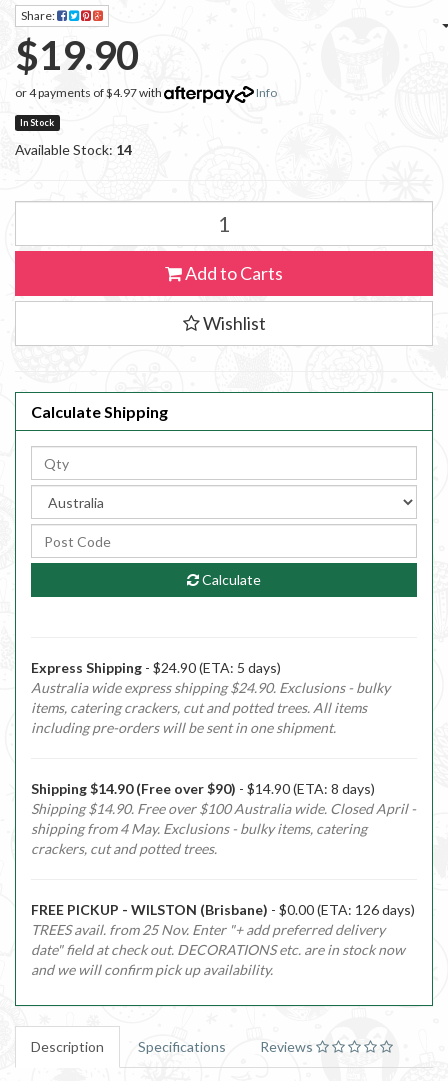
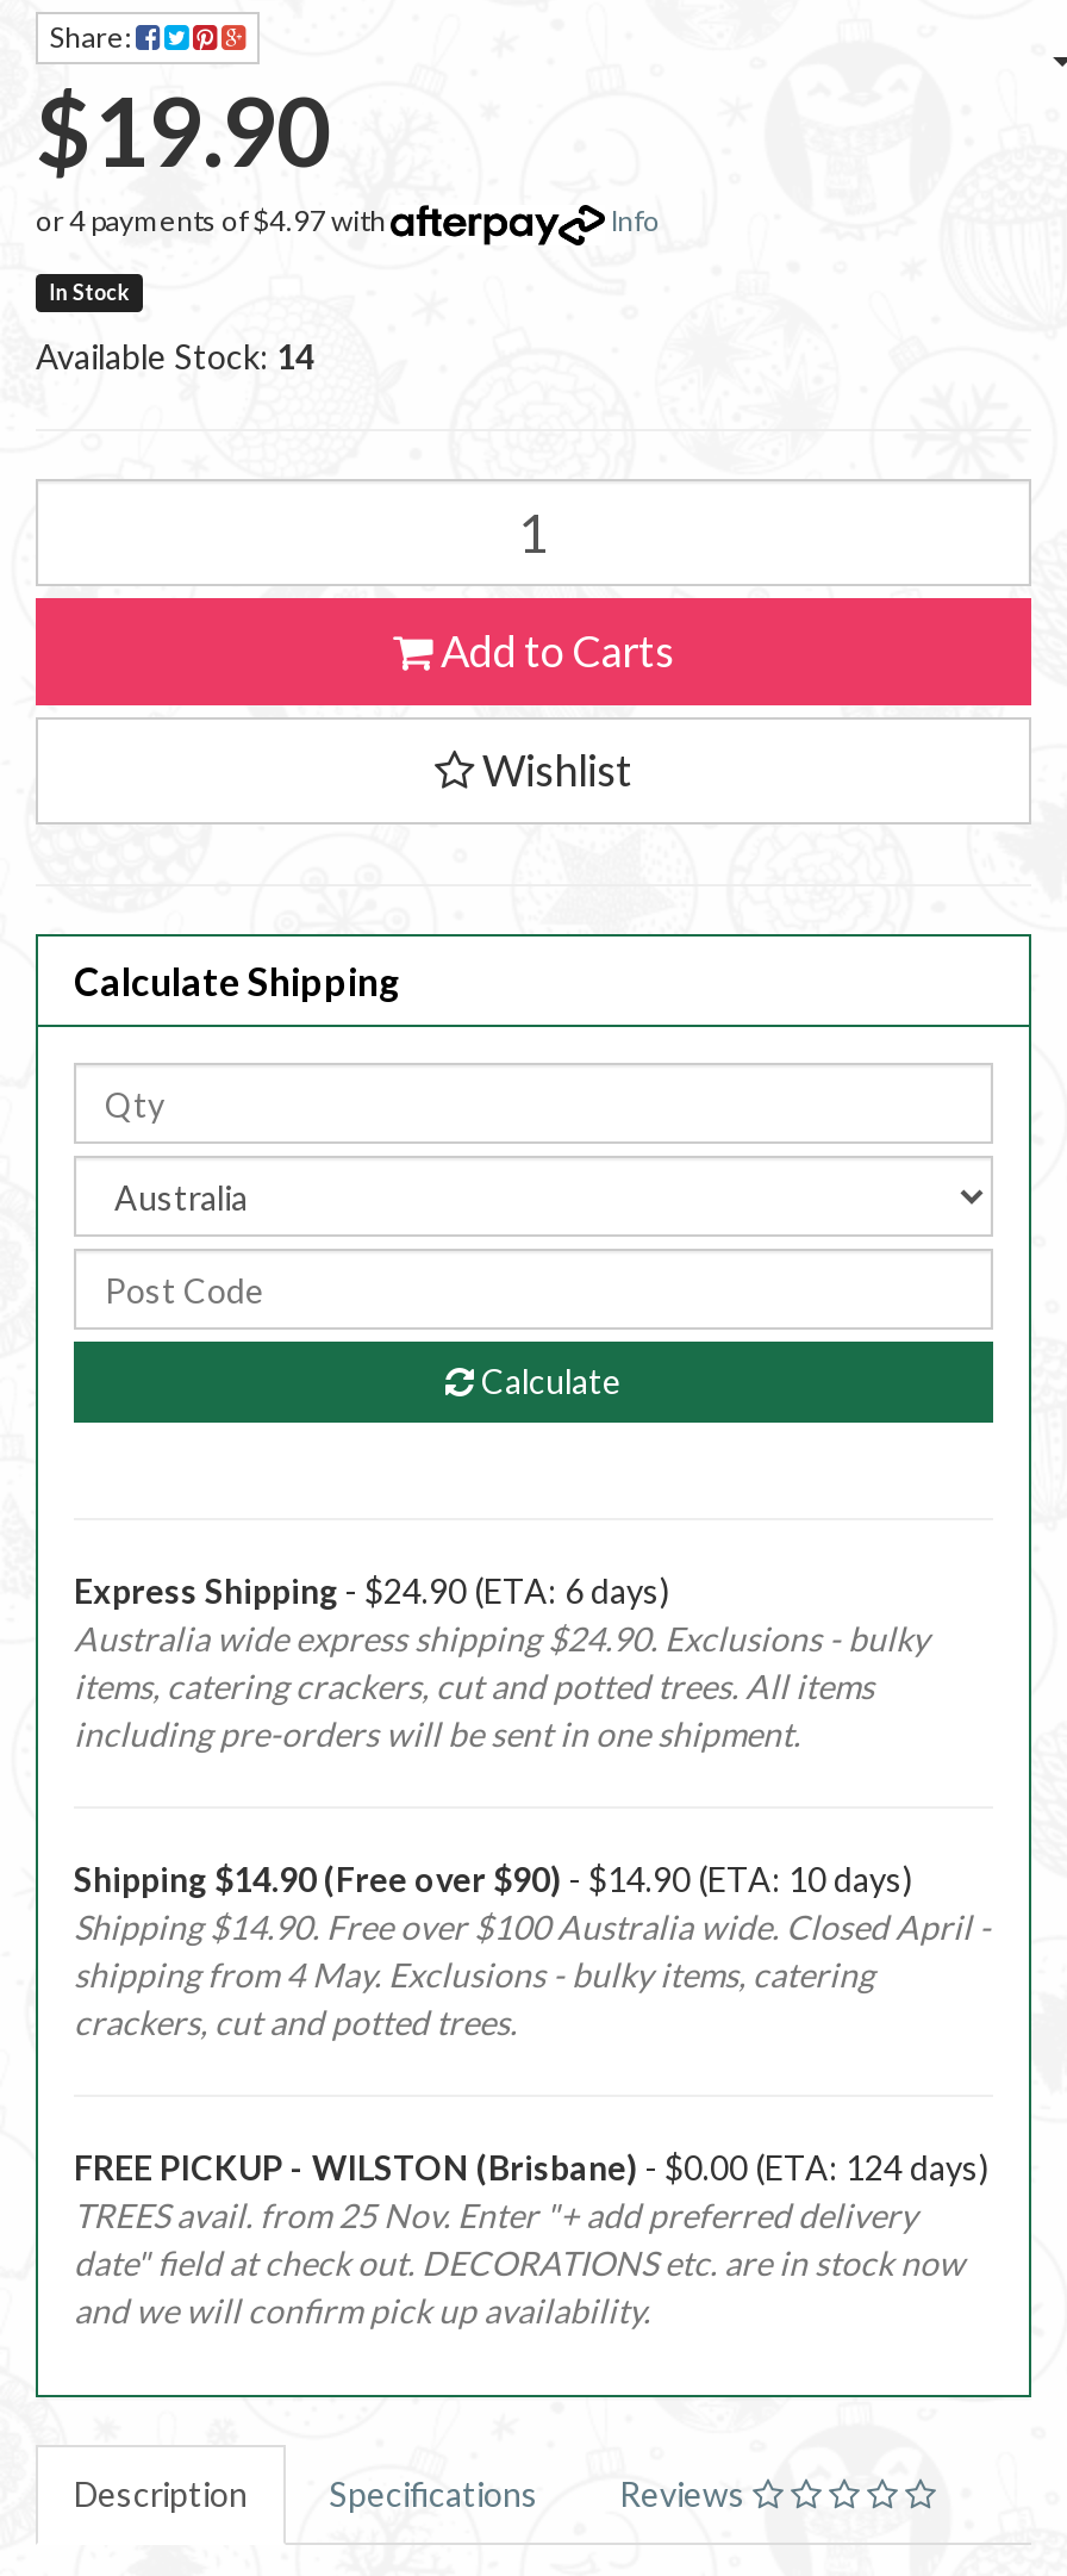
- Express Shipping - $24.90 (ETA: 5 days)
+ Express Shipping - $24.90 (ETA: 6 days)

- Shipping $14.90 (Free over $90) - $14.90 (ETA: 8 days)
+ Shipping $14.90 (Free over $90) - $14.90 (ETA: 10 days)

- FREE PICKUP - WILSTON (Brisbane) - $0.00 (ETA: 126 days)
+ FREE PICKUP - WILSTON (Brisbane) - $0.00 (ETA: 124 days)
